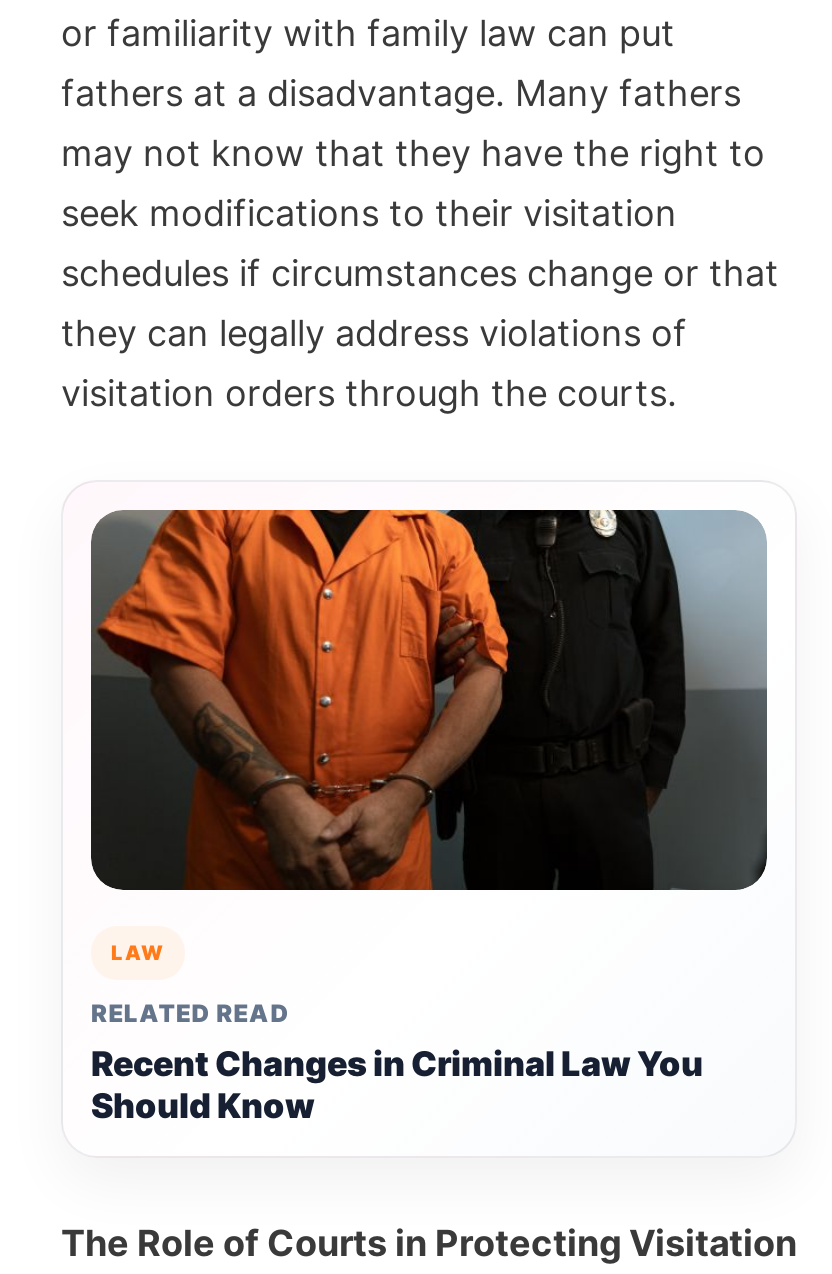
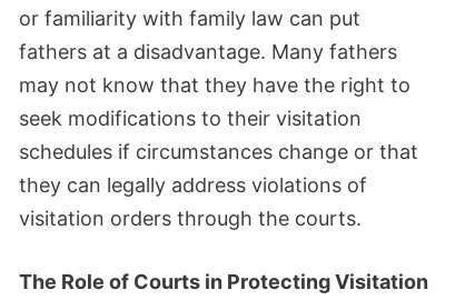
- [image]
- LAW
- RELATED READ
- Recent Changes in Criminal Law You
- Should Know
